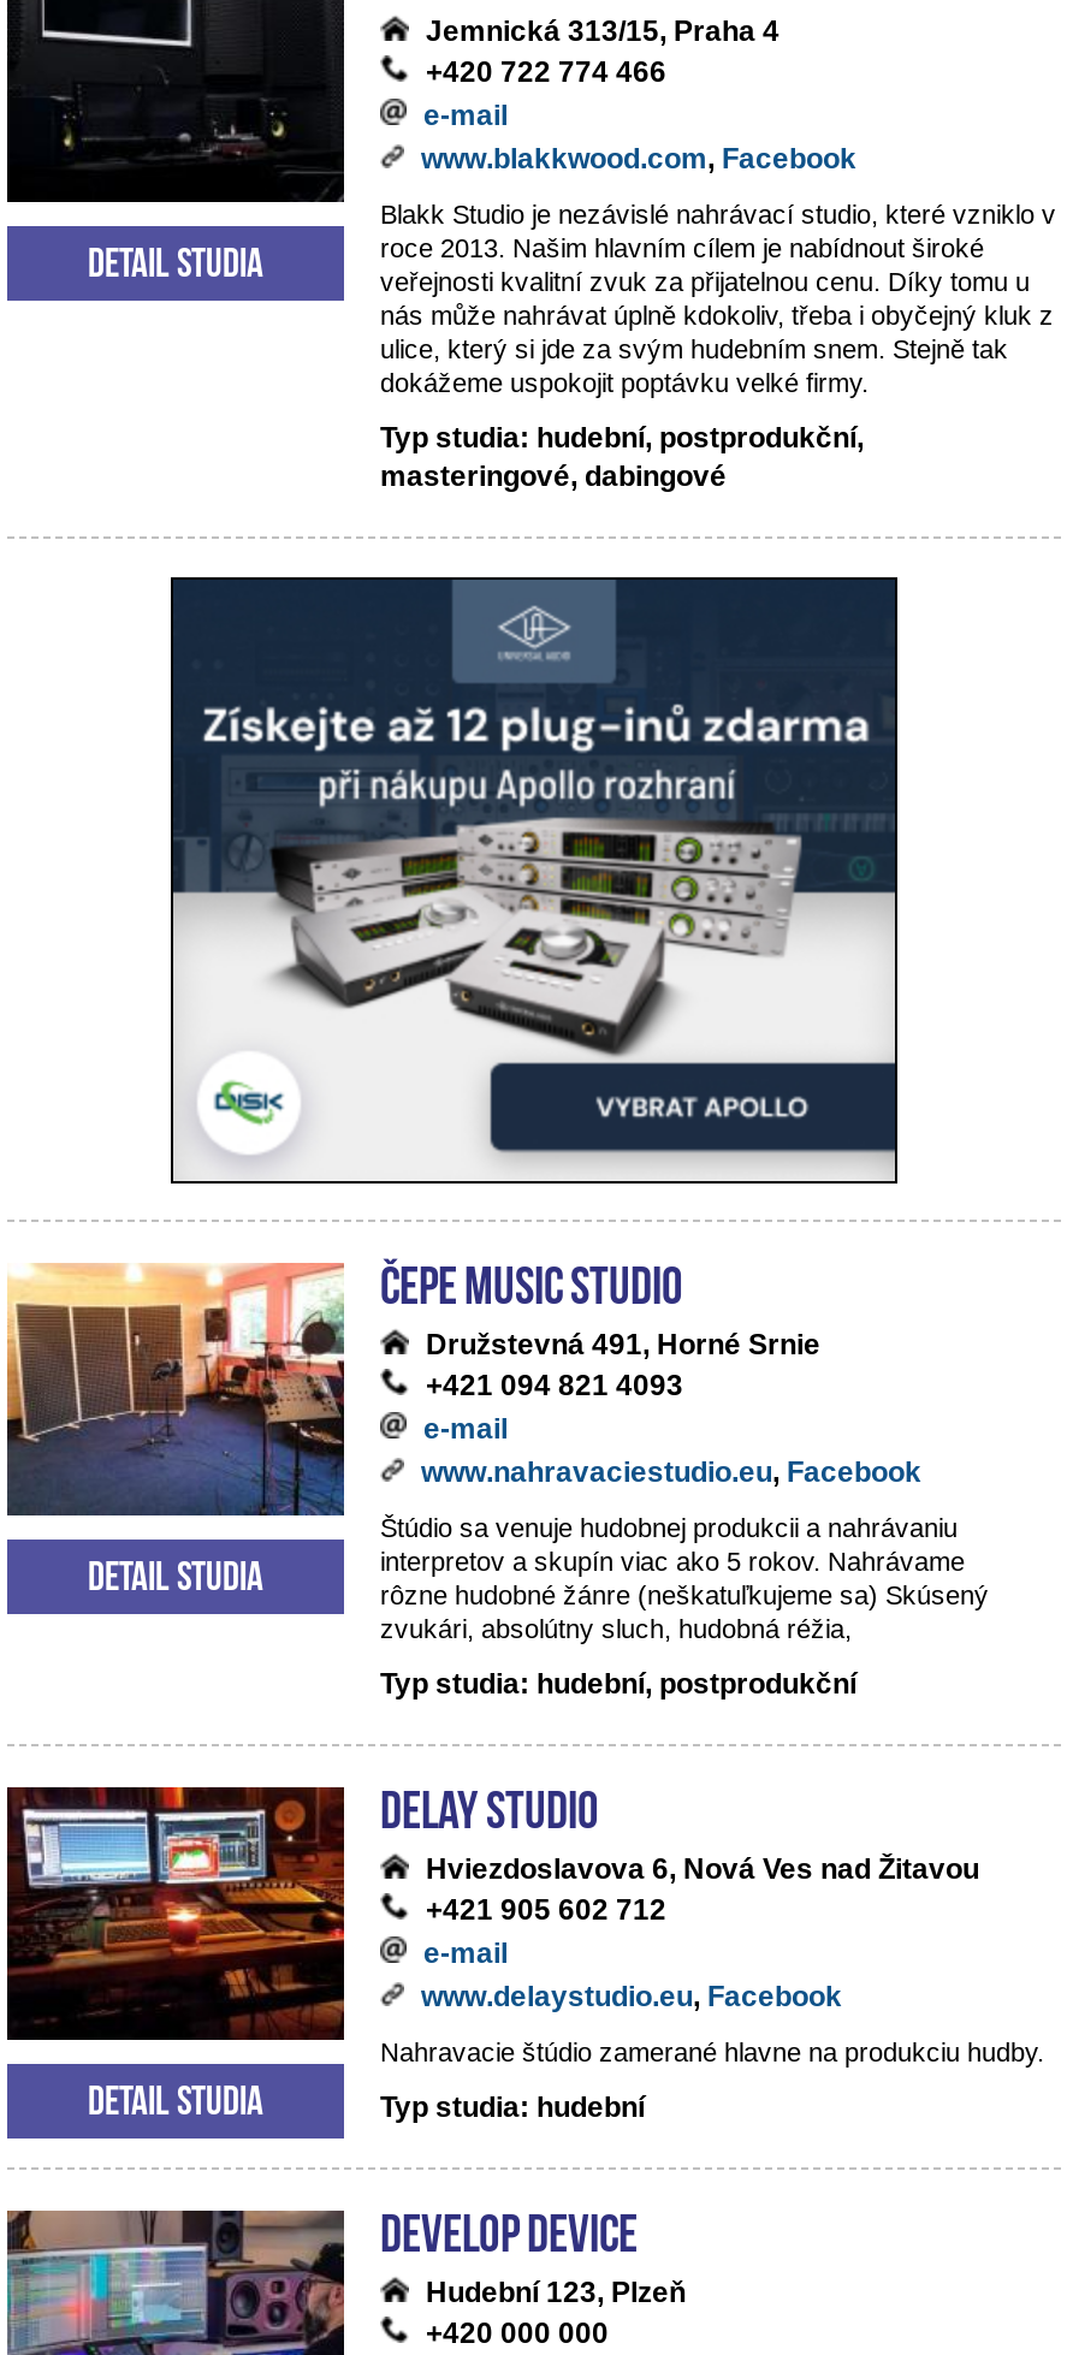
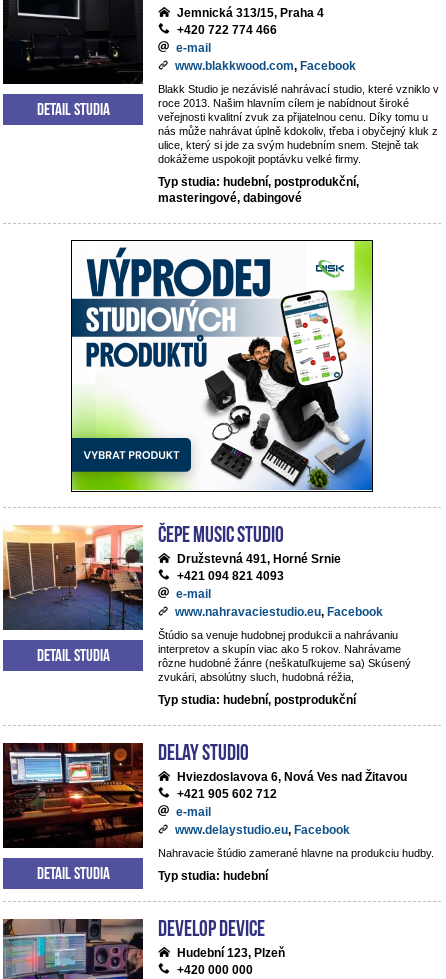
- [image]
+ [image]
